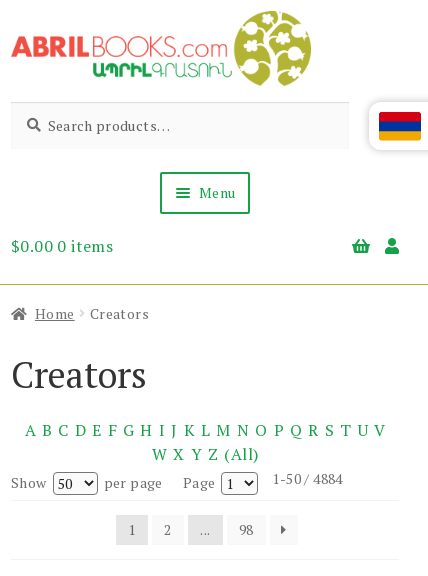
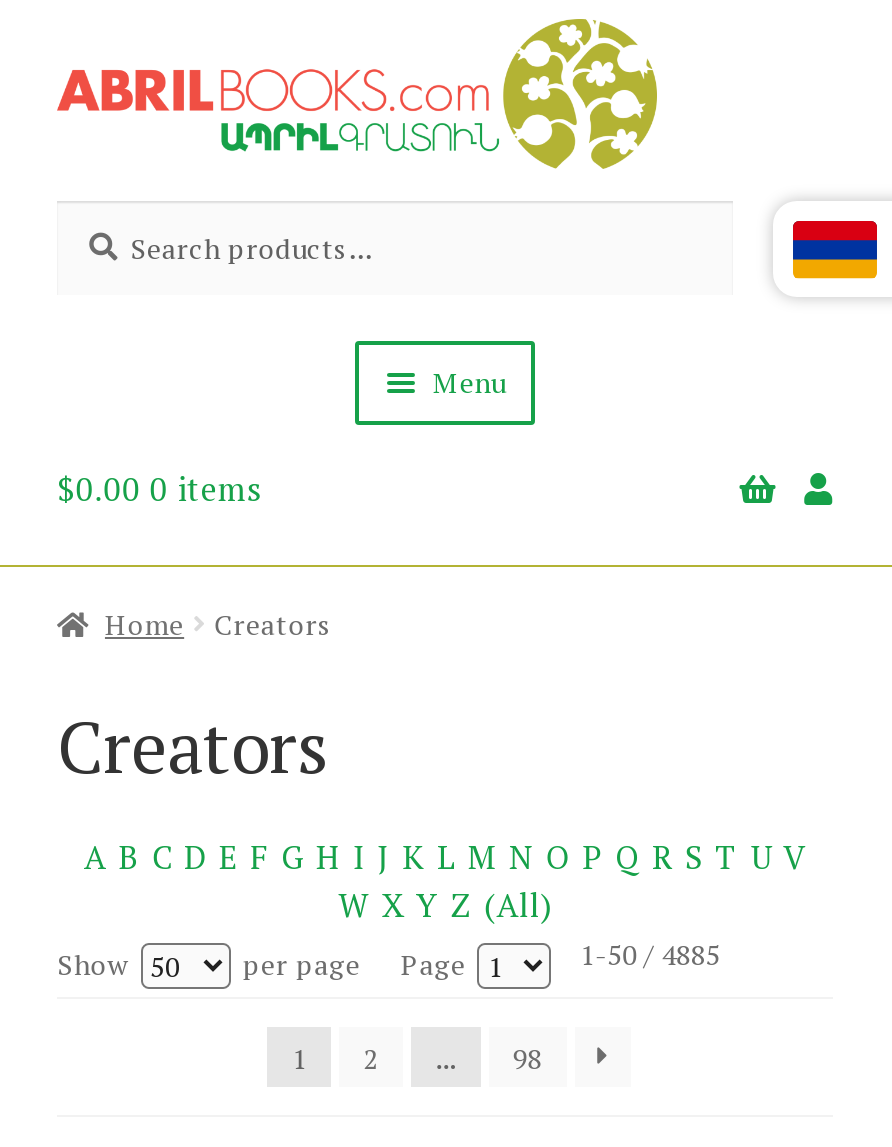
- 1-50 / 4884
+ 1-50 / 4885
